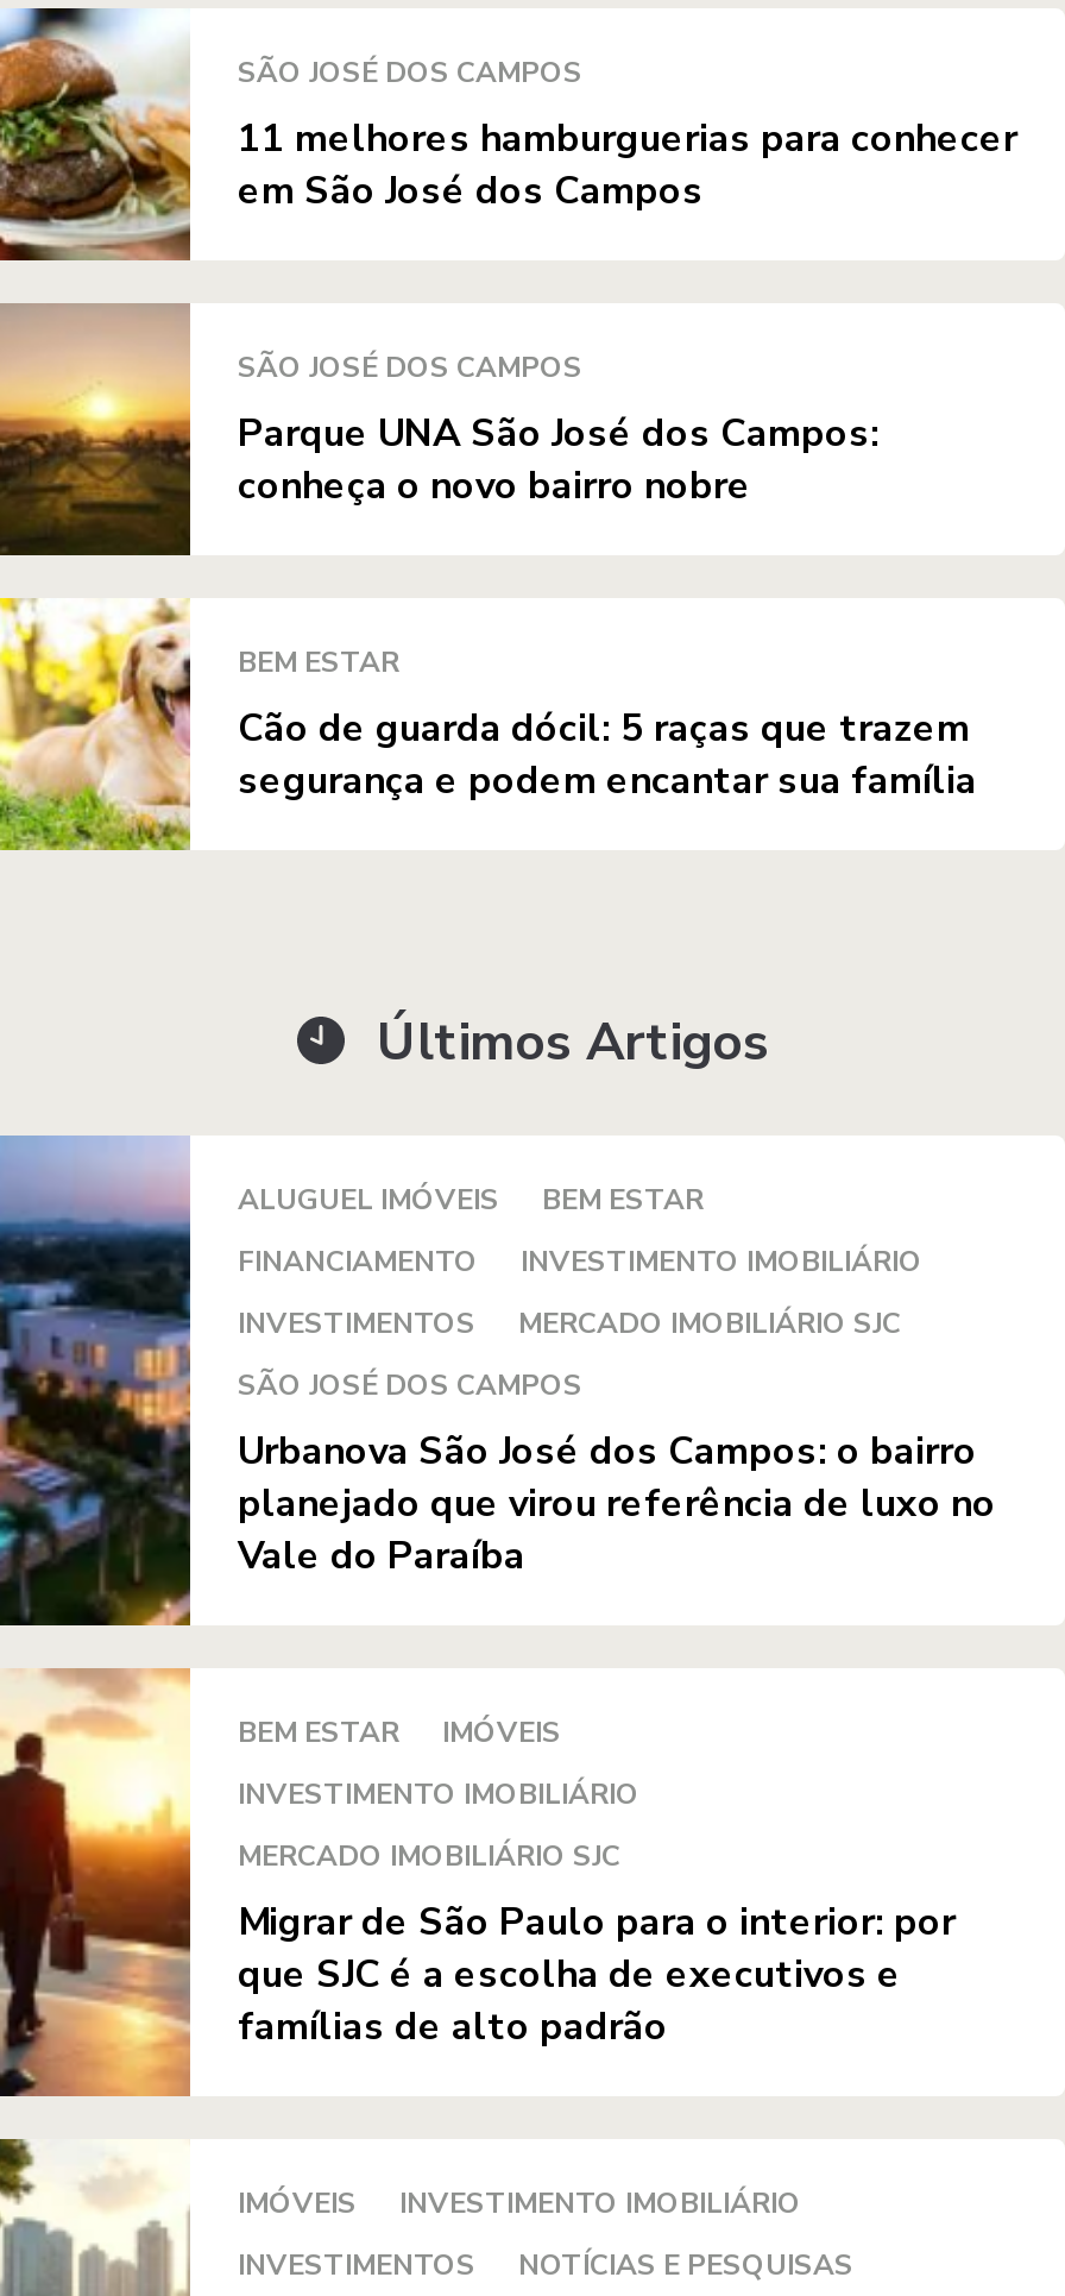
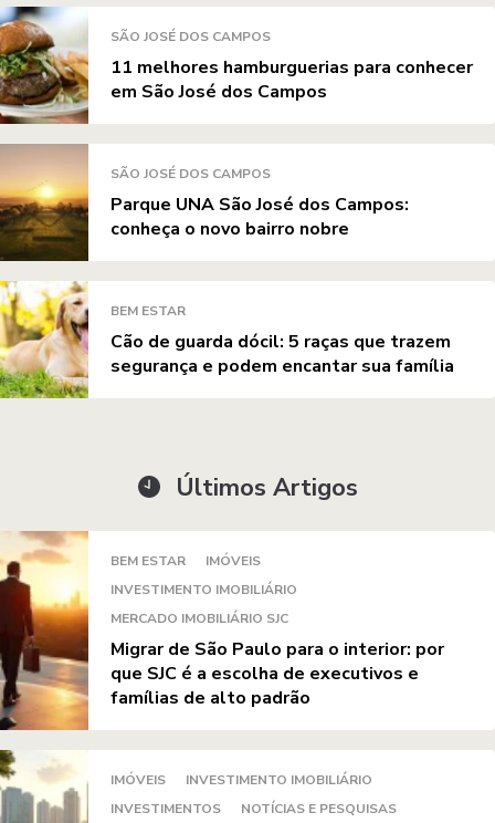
- [image]
- ALUGUEL IMÓVEIS
- BEM ESTAR
- FINANCIAMENTO
- INVESTIMENTO IMOBILIÁRIO
- INVESTIMENTOS
- MERCADO IMOBILIÁRIO SJC
- SÃO JOSÉ DOS CAMPOS
- Urbanova São José dos Campos: o bairro
- planejado que virou referência de luxo no
- Vale do Paraíba
